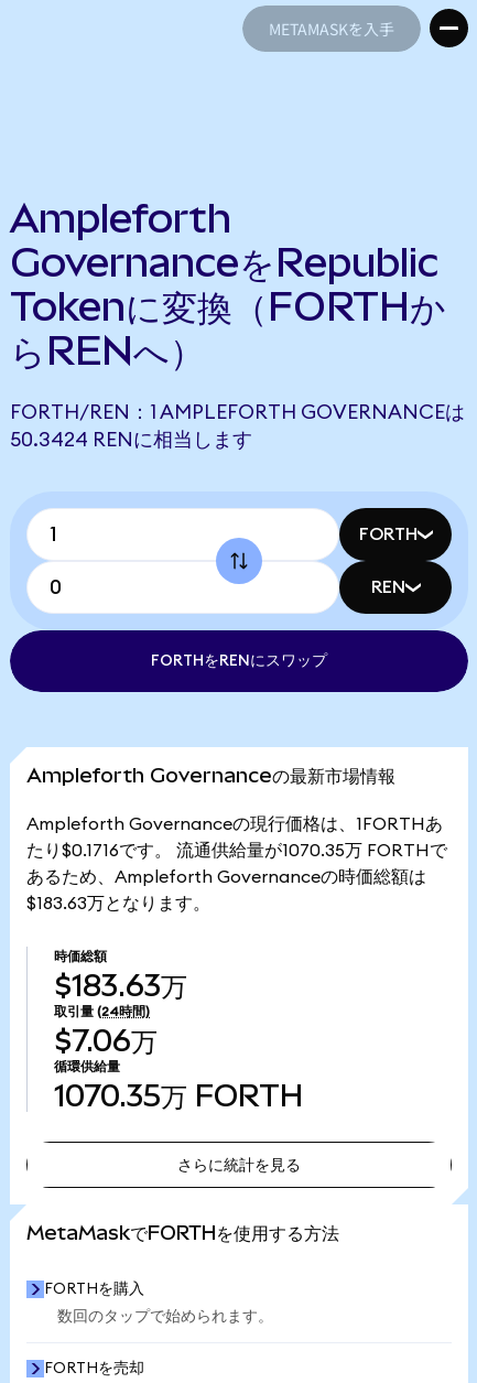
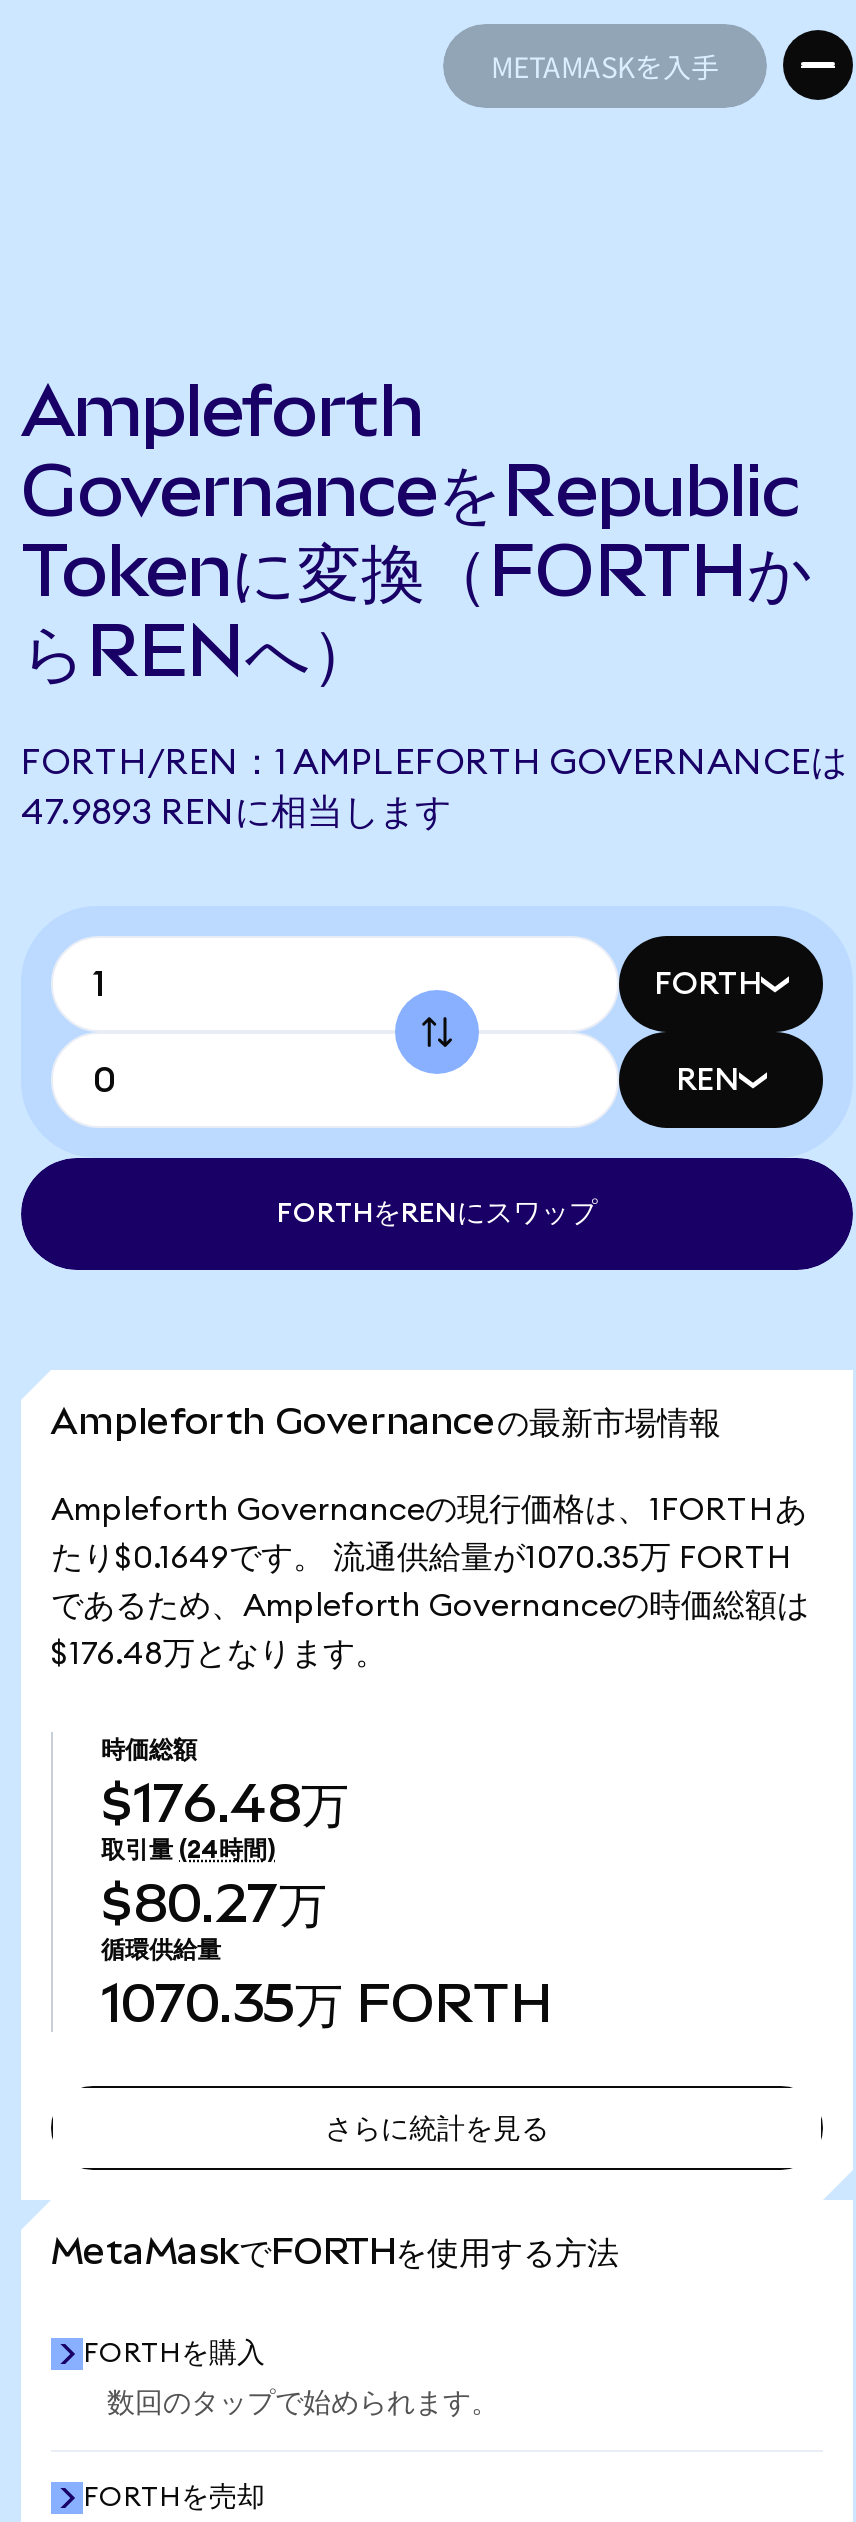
- 50.3424 RENに相当します
+ 47.9893 RENに相当します

- たり$0.1716です。 流通供給量が1070.35万 FORTHで
+ たり$0.1649です。 流通供給量が1070.35万 FORTH

- あるため、Ampleforth Governanceの時価総額は
+ であるため、Ampleforth Governanceの時価総額は

- $183.63万となります。
+ $176.48万となります。

- $183.63万
+ $176.48万

- $7.06万
+ $80.27万
